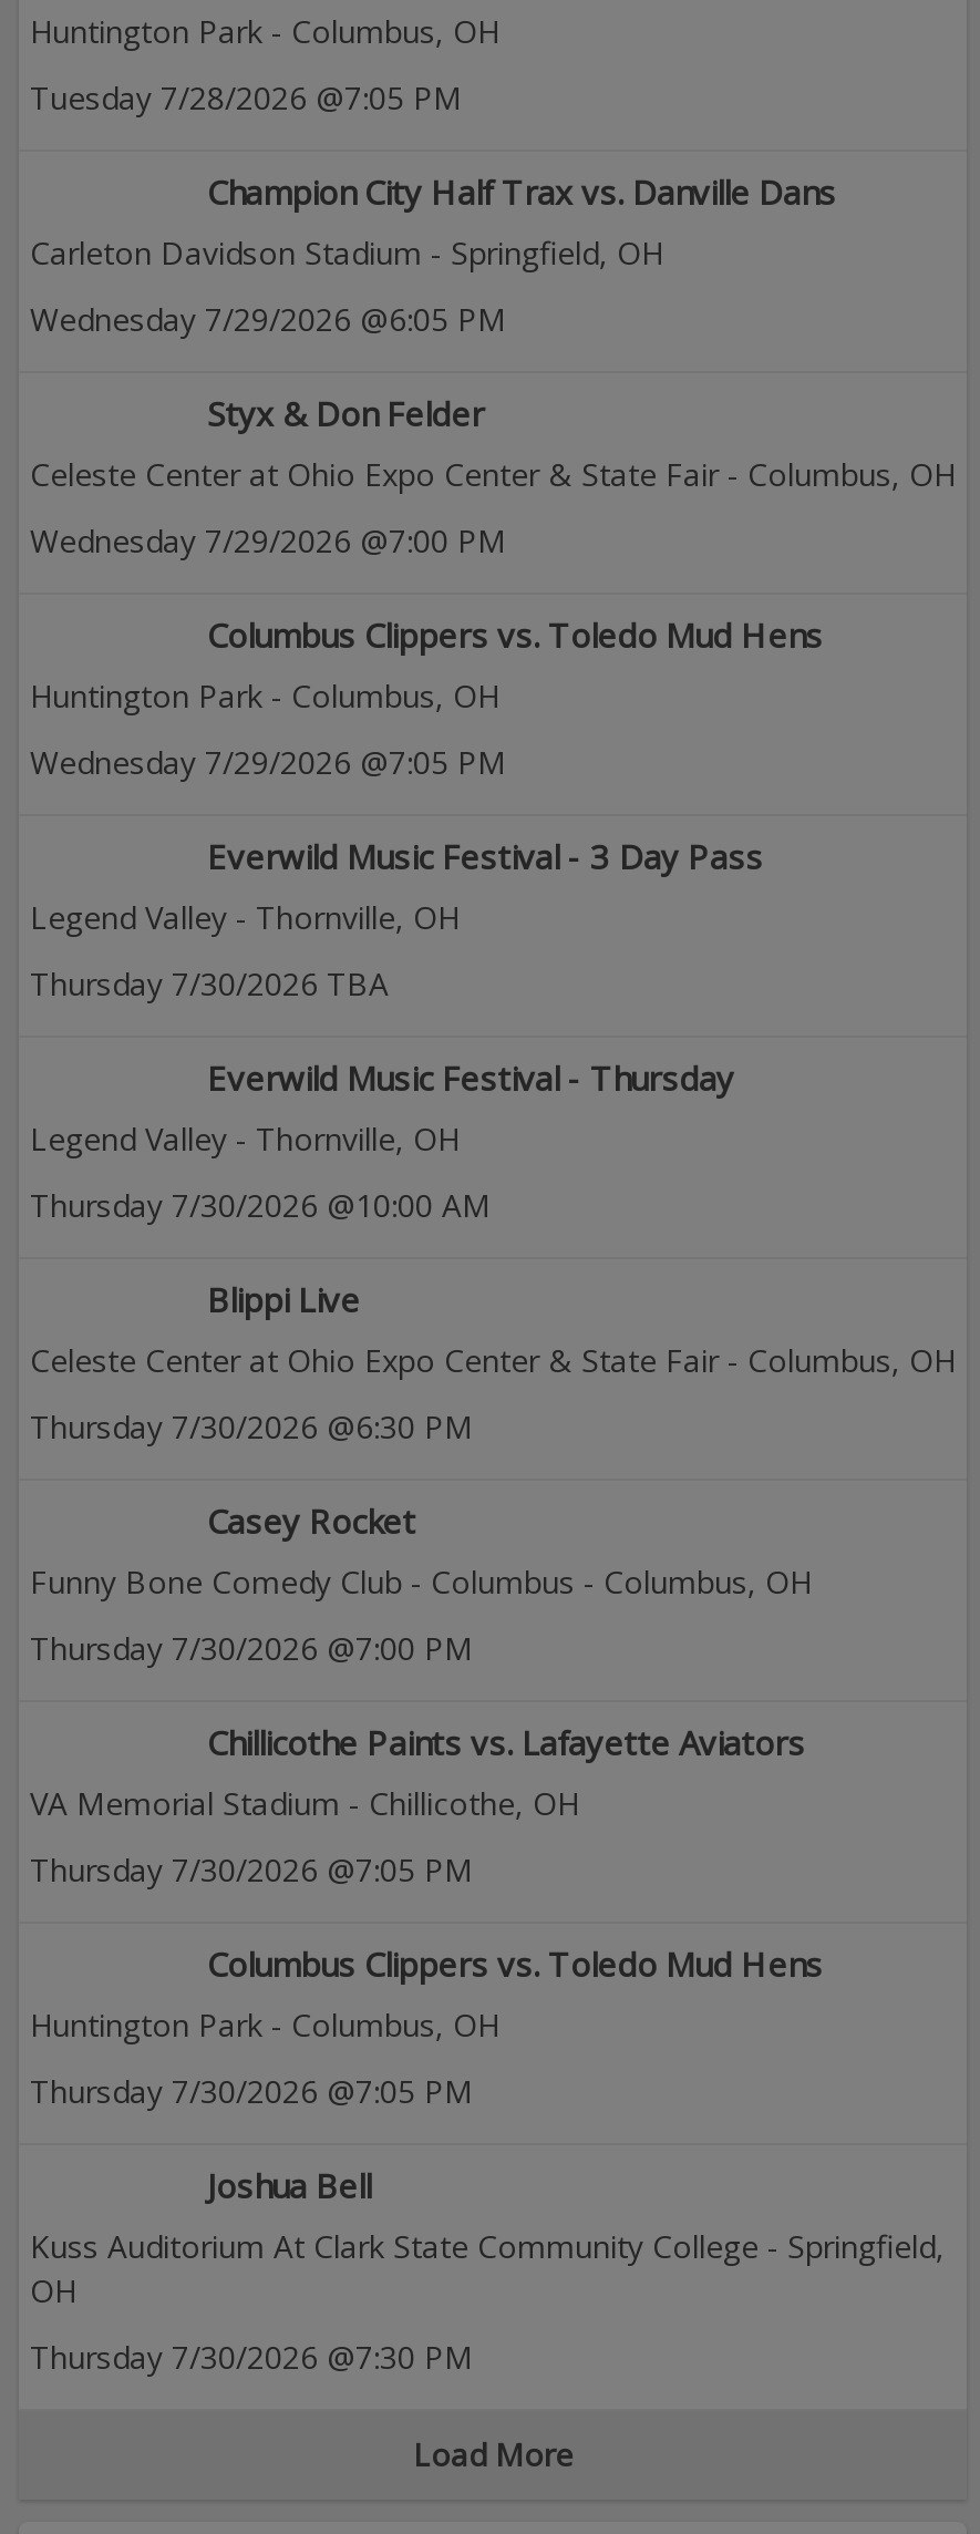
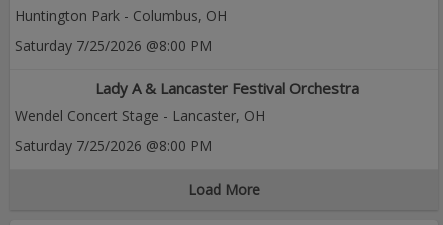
- Tuesday 7/28/2026 @7:05 PM
- Champion City Half Trax vs. Danville Dans
- Carleton Davidson Stadium - Springfield, OH
- Wednesday 7/29/2026 @6:05 PM
- Styx & Don Felder
- Celeste Center at Ohio Expo Center & State Fair - Columbus, OH
- Wednesday 7/29/2026 @7:00 PM
- Columbus Clippers vs. Toledo Mud Hens
- Huntington Park - Columbus, OH
- Wednesday 7/29/2026 @7:05 PM
- Everwild Music Festival - 3 Day Pass
- Legend Valley - Thornville, OH
- Thursday 7/30/2026 TBA
- Everwild Music Festival - Thursday
- Legend Valley - Thornville, OH
- Thursday 7/30/2026 @10:00 AM
- Blippi Live
- Celeste Center at Ohio Expo Center & State Fair - Columbus, OH
- Thursday 7/30/2026 @6:30 PM
- Casey Rocket
- Funny Bone Comedy Club - Columbus - Columbus, OH
- Thursday 7/30/2026 @7:00 PM
- Chillicothe Paints vs. Lafayette Aviators
- VA Memorial Stadium - Chillicothe, OH
- Thursday 7/30/2026 @7:05 PM
- Columbus Clippers vs. Toledo Mud Hens
- Huntington Park - Columbus, OH
- Thursday 7/30/2026 @7:05 PM
- Joshua Bell
- Kuss Auditorium At Clark State Community College - Springfield,
- OH
- Thursday 7/30/2026 @7:30 PM
+ Saturday 7/25/2026 @8:00 PM
+ Lady A & Lancaster Festival Orchestra
+ Wendel Concert Stage - Lancaster, OH
+ Saturday 7/25/2026 @8:00 PM
